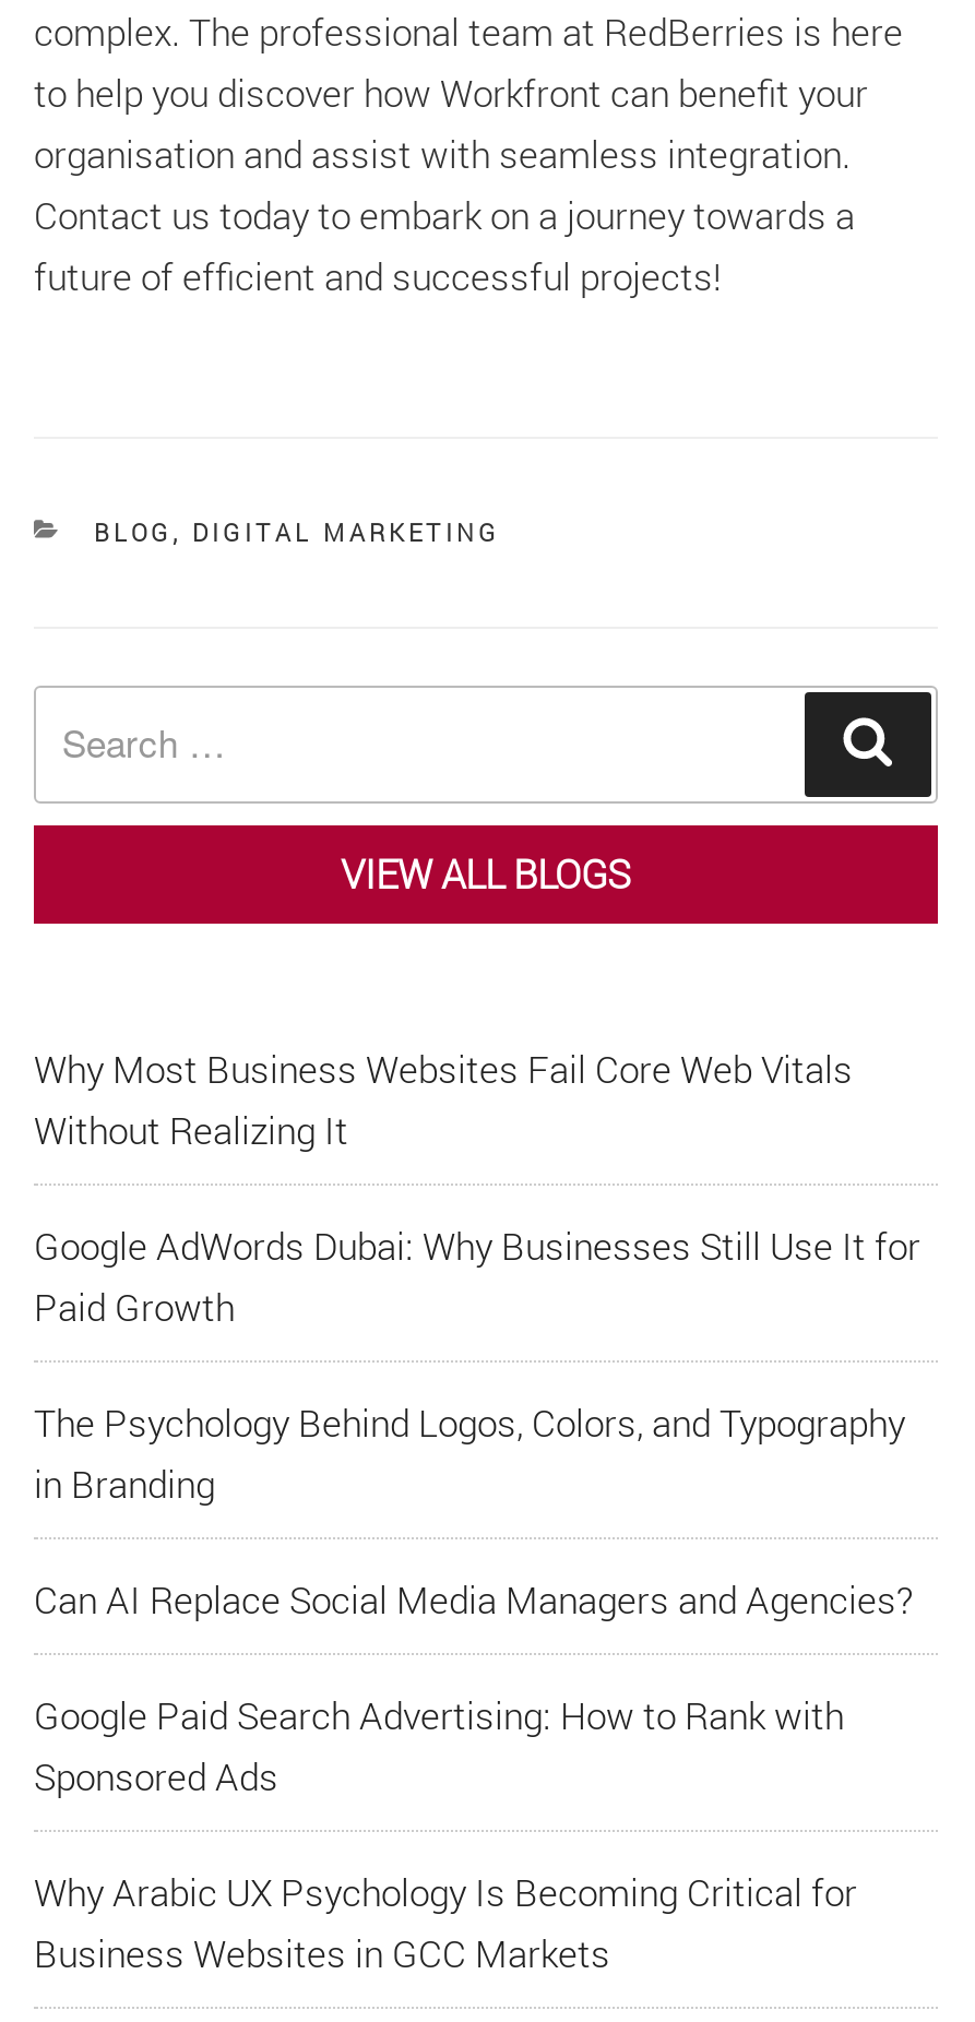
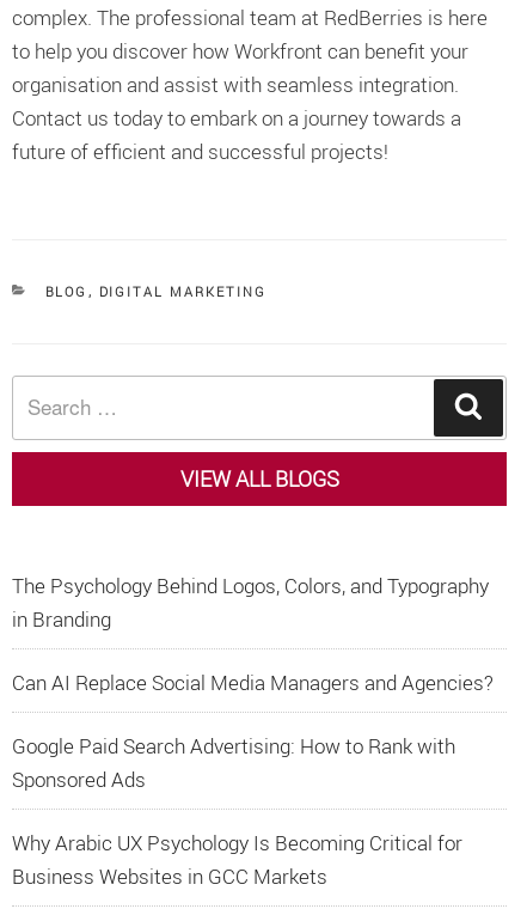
- Why Most Business Websites Fail Core Web Vitals
- Without Realizing It
- Google AdWords Dubai: Why Businesses Still Use It for
- Paid Growth
